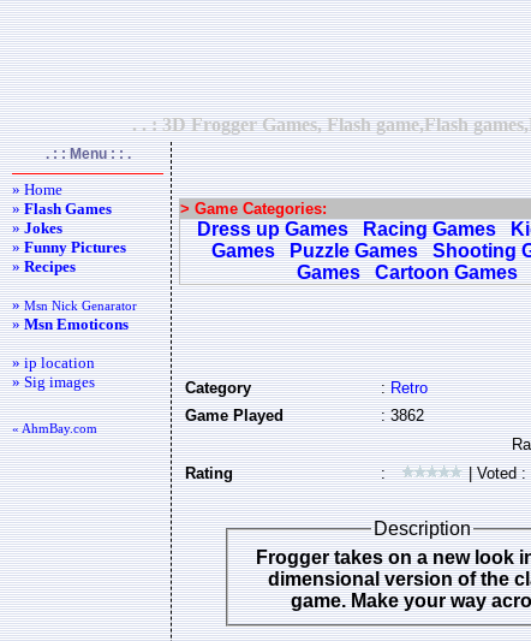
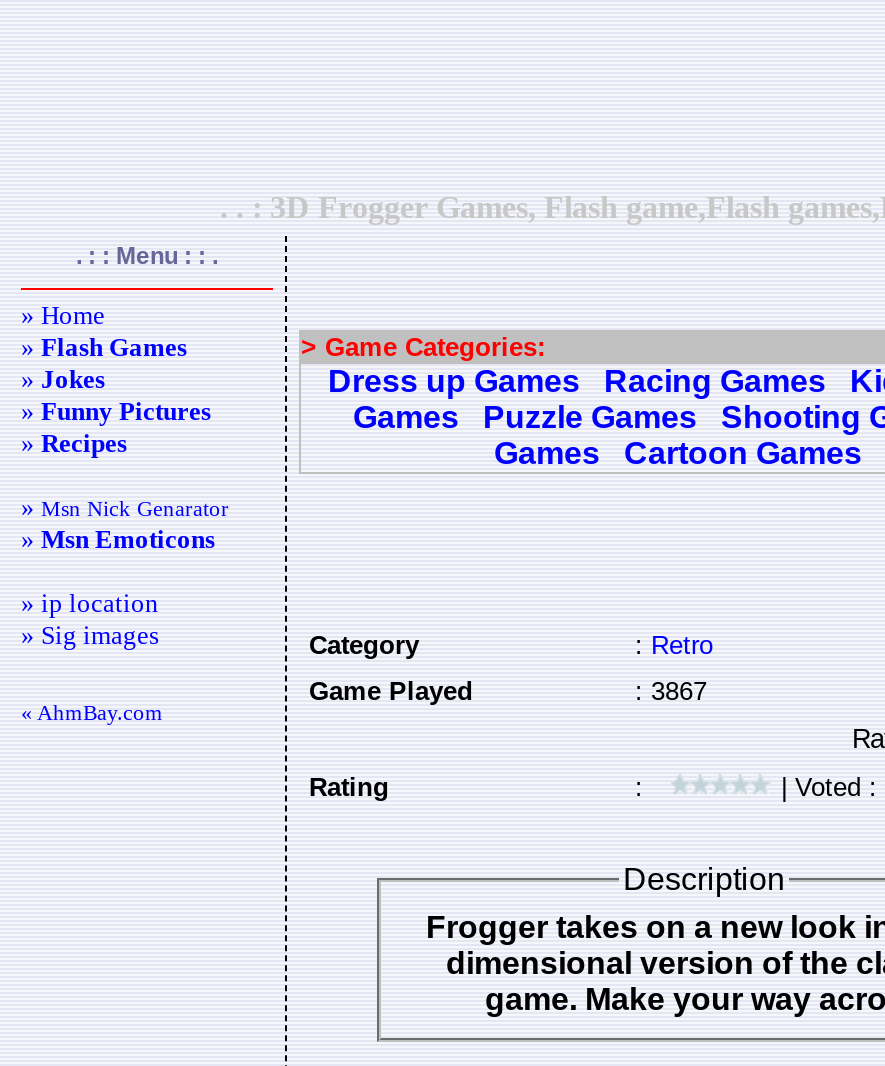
- : 3862
+ : 3867
